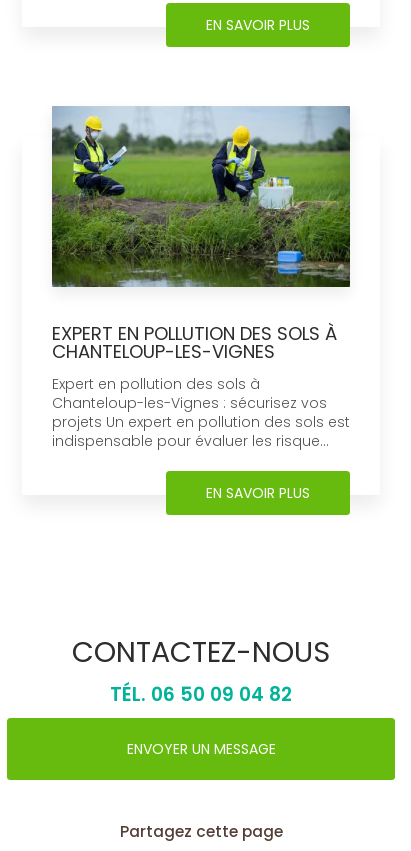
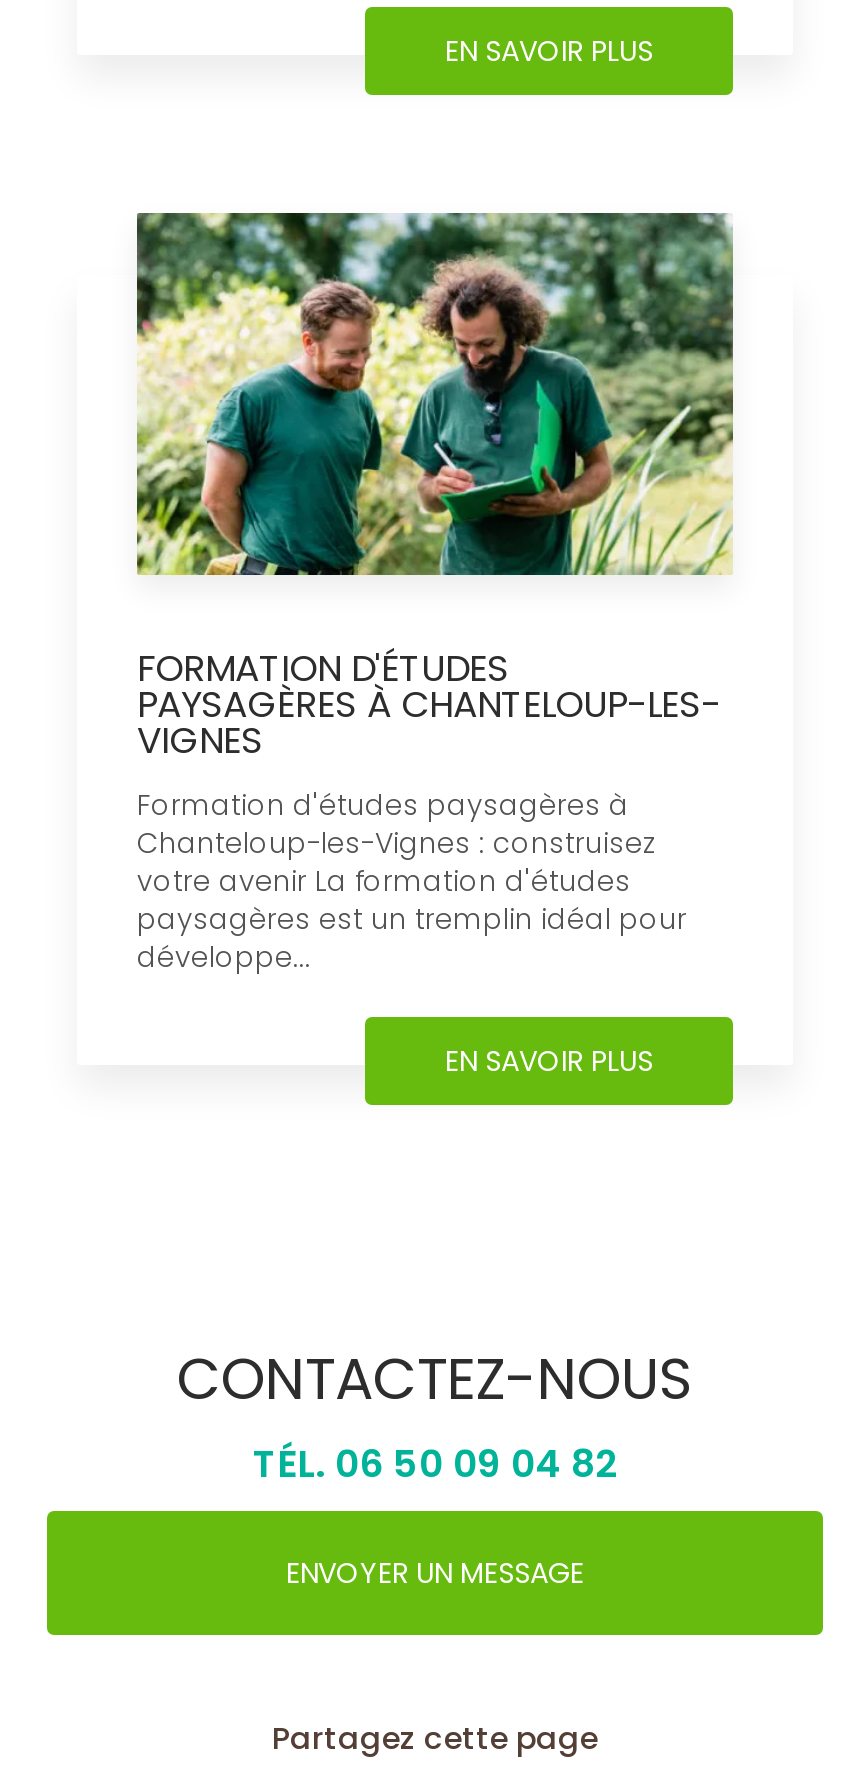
- [image]
- EXPERT EN POLLUTION DES SOLS À
- CHANTELOUP-LES-VIGNES
- Expert en pollution des sols à
- Chanteloup-les-Vignes : sécurisez vos
- projets Un expert en pollution des sols est
- indispensable pour évaluer les risque...
+ [image]
+ FORMATION D'ÉTUDES
+ PAYSAGÈRES À CHANTELOUP-LES-
+ VIGNES
+ Formation d'études paysagères à
+ Chanteloup-les-Vignes : construisez
+ votre avenir La formation d'études
+ paysagères est un tremplin idéal pour
+ développe...
